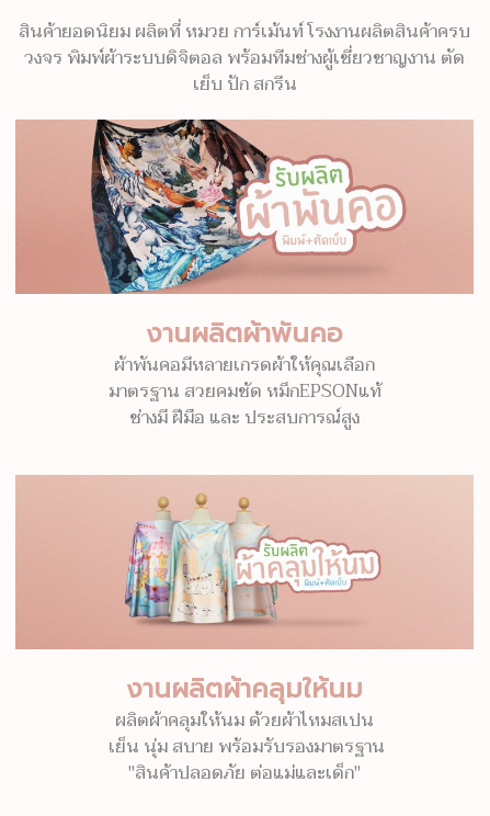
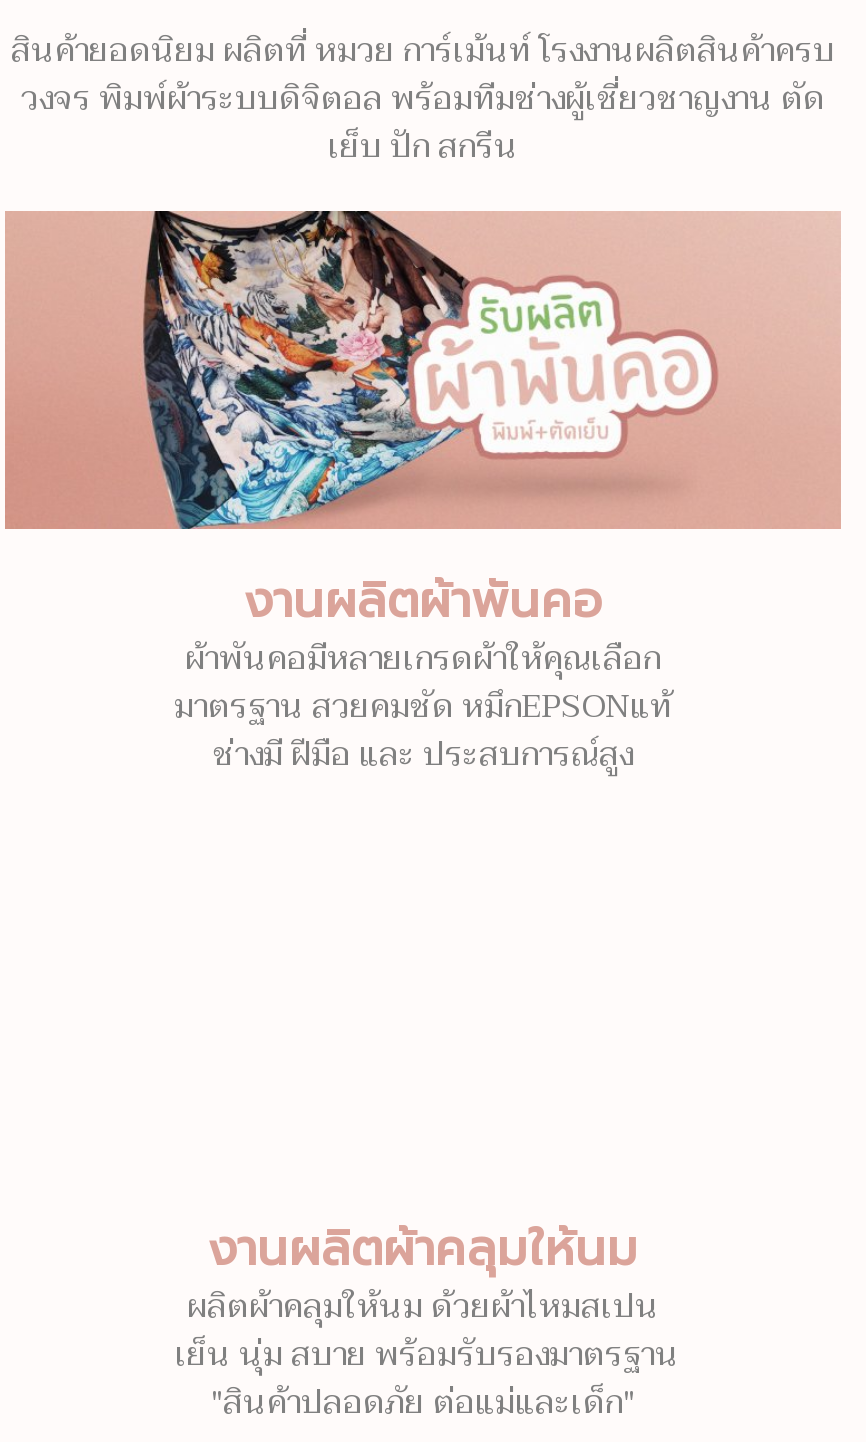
- [image]
